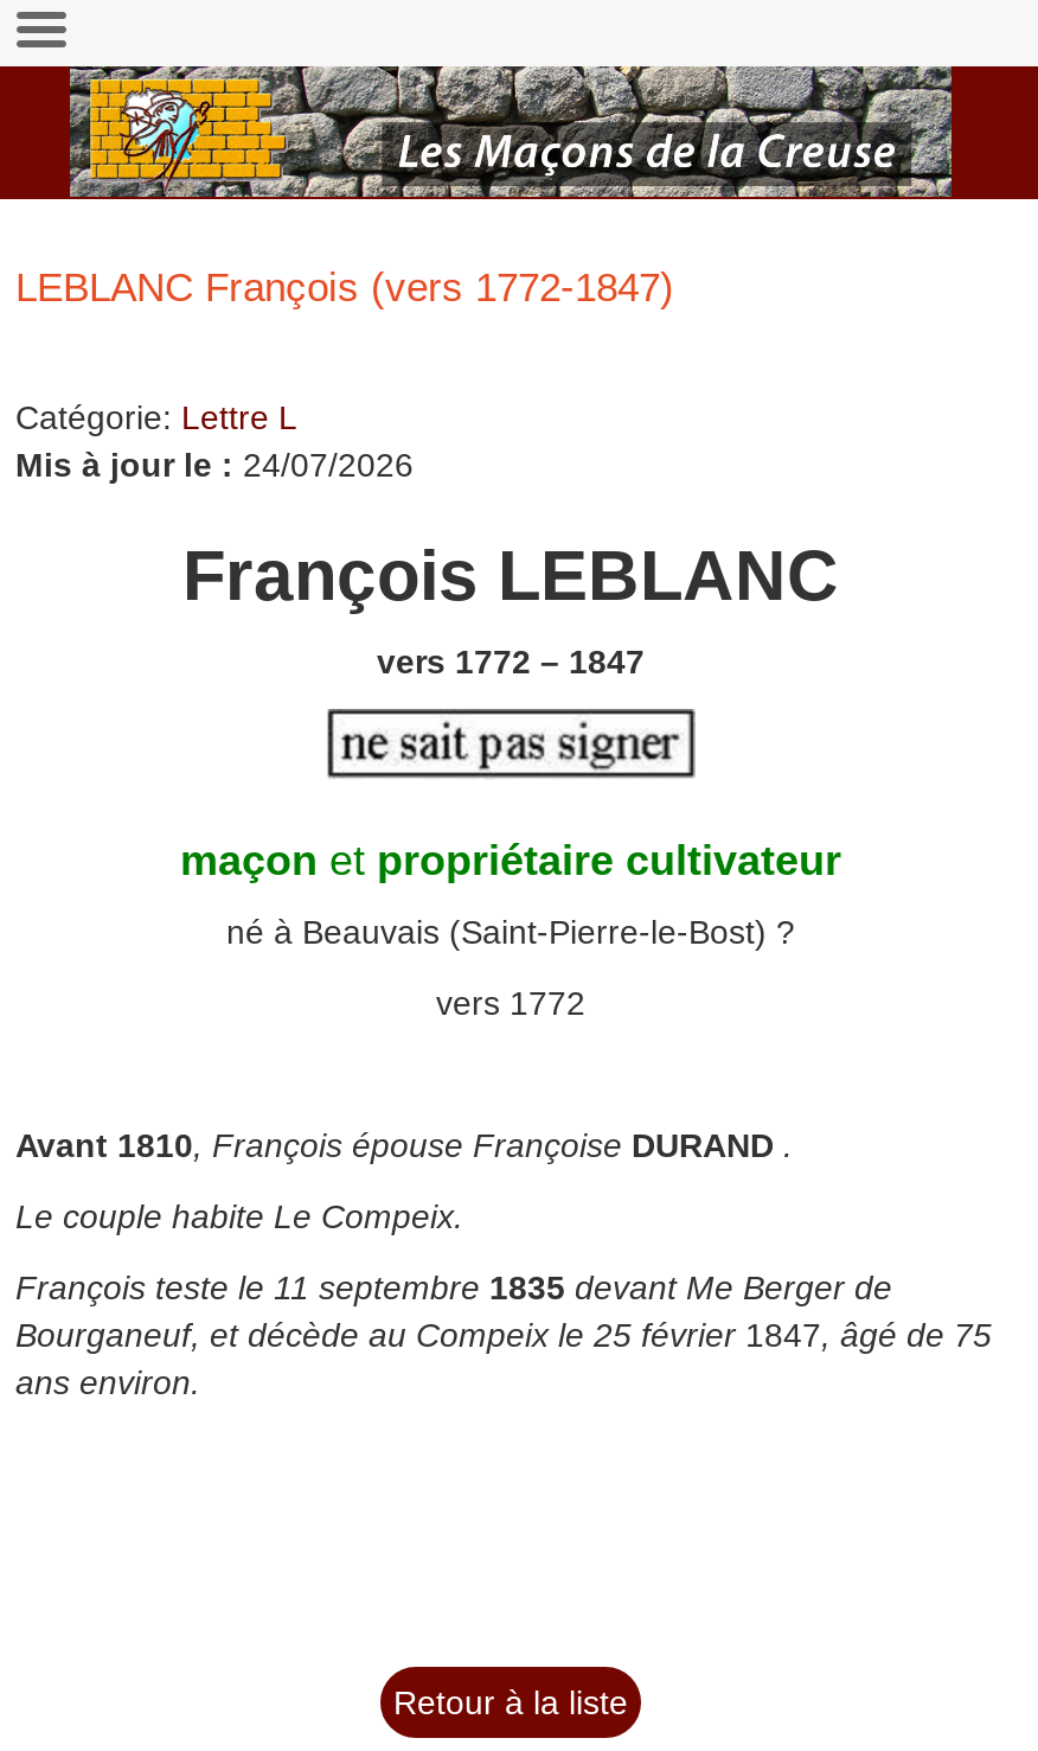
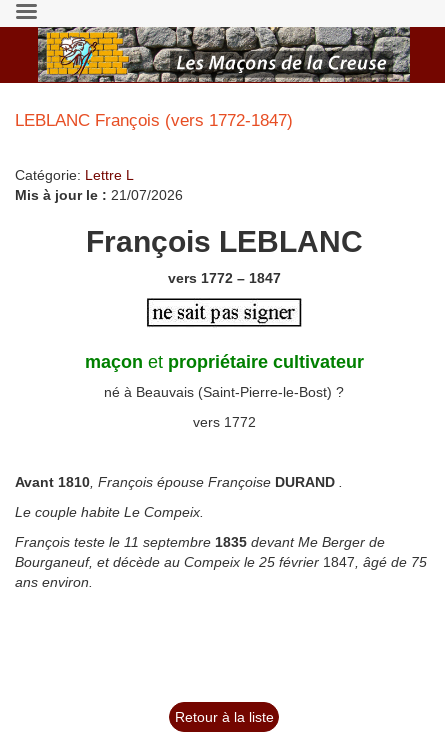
- Mis à jour le : 24/07/2026
+ Mis à jour le : 21/07/2026
